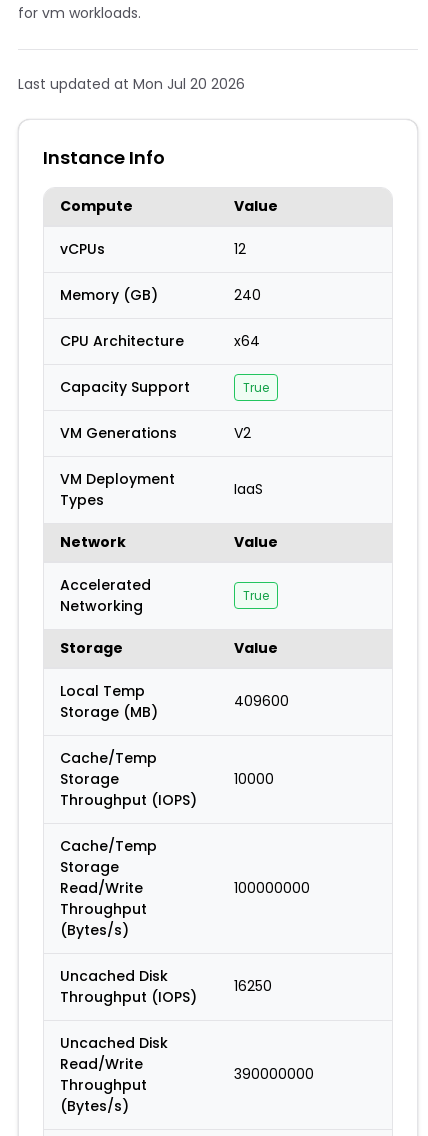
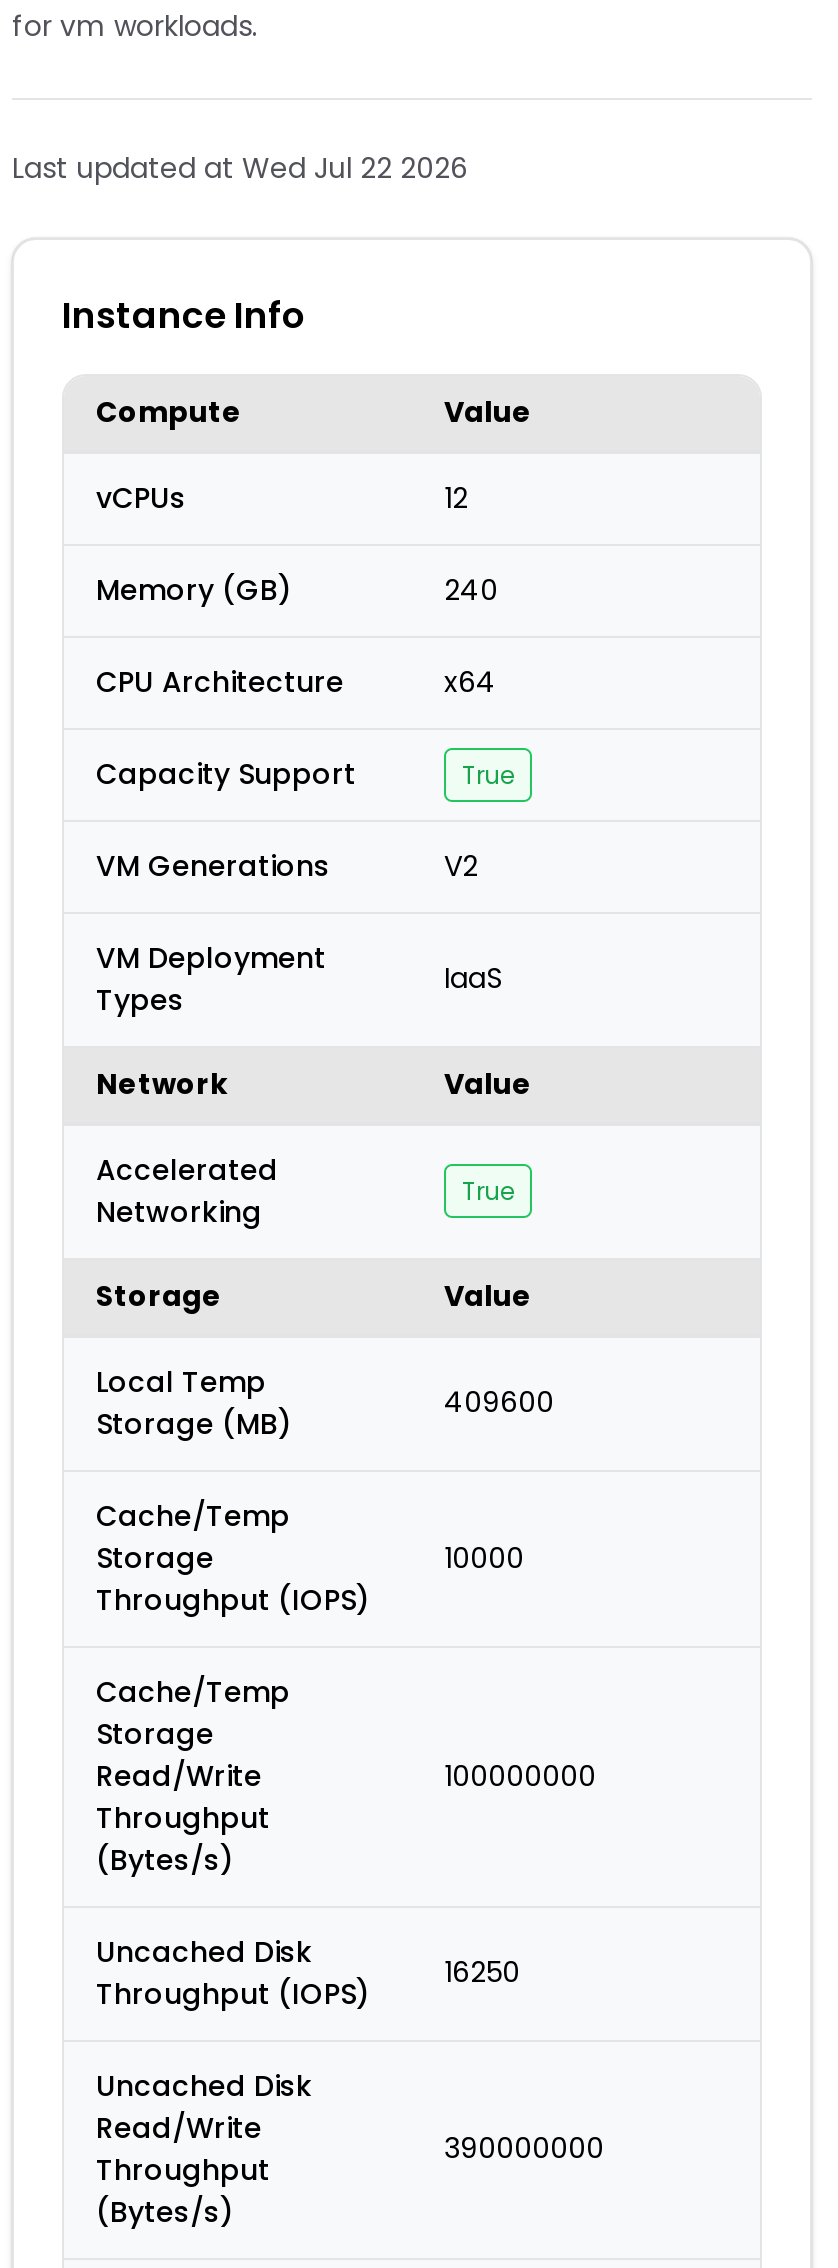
- Last updated at Mon Jul 20 2026
+ Last updated at Wed Jul 22 2026
